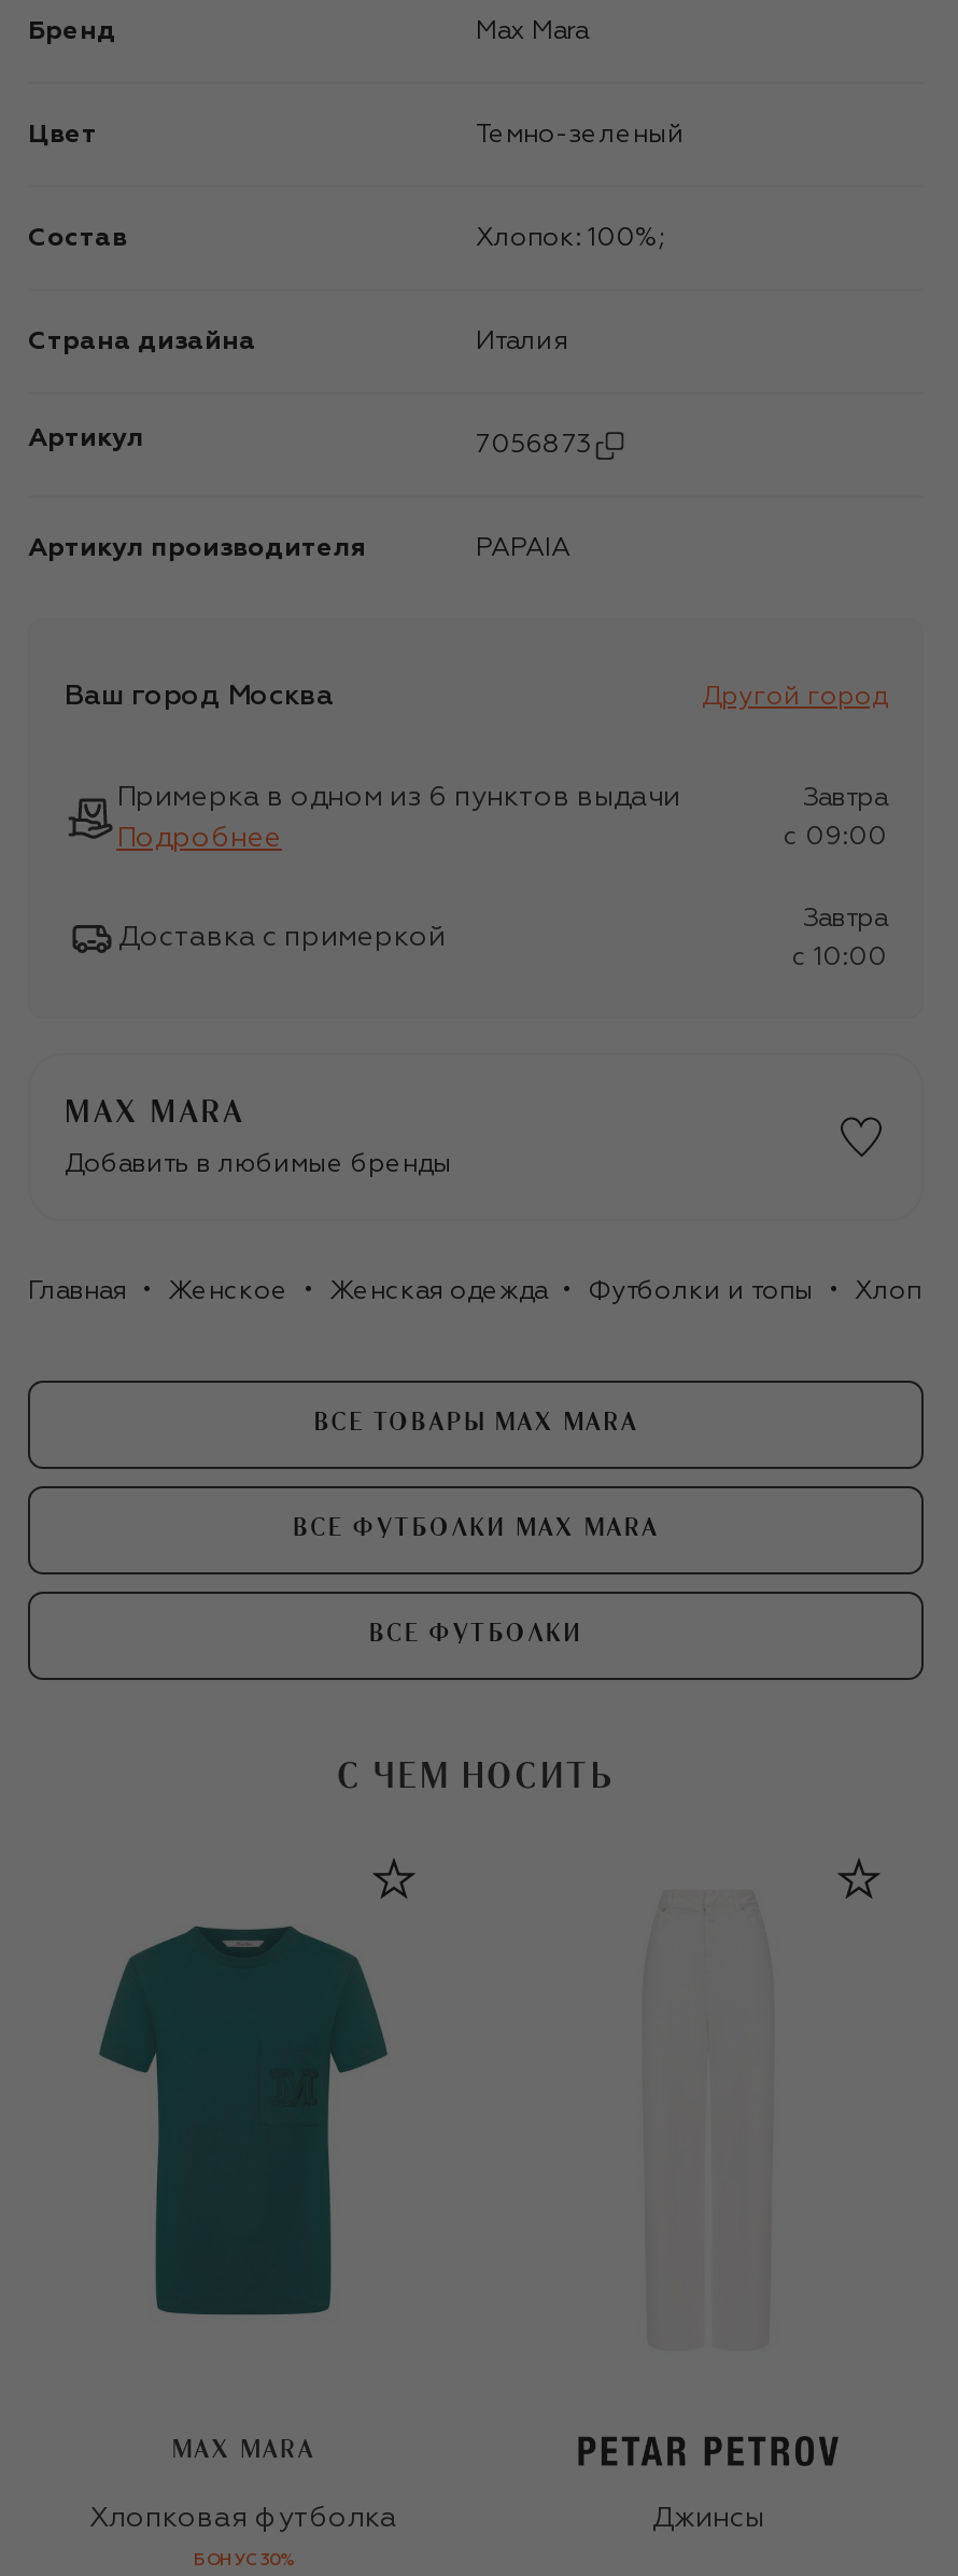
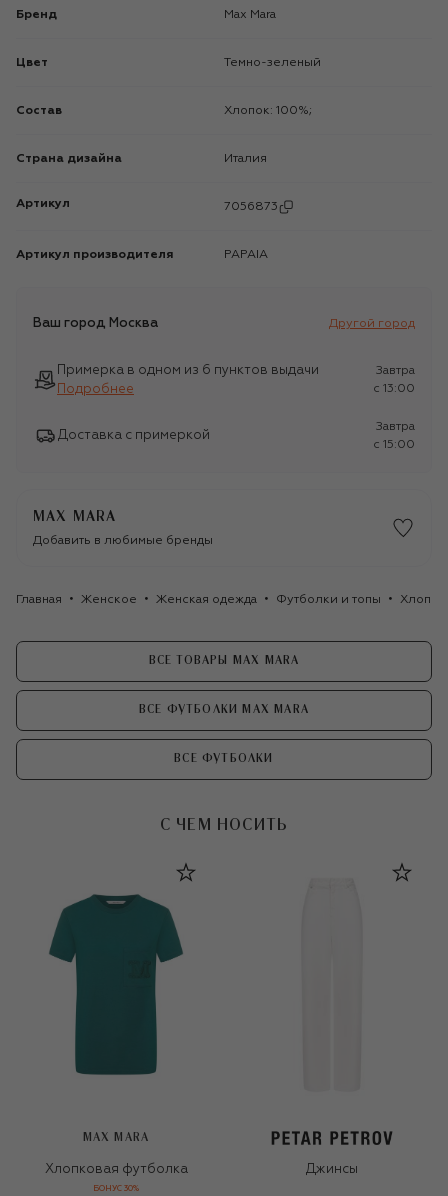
- c 09:00
+ c 13:00

- c 10:00
+ c 15:00
